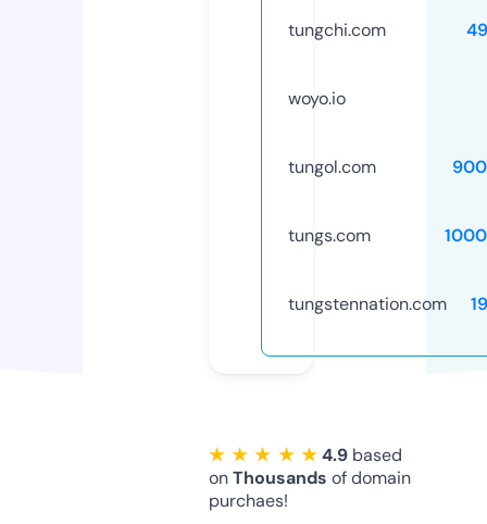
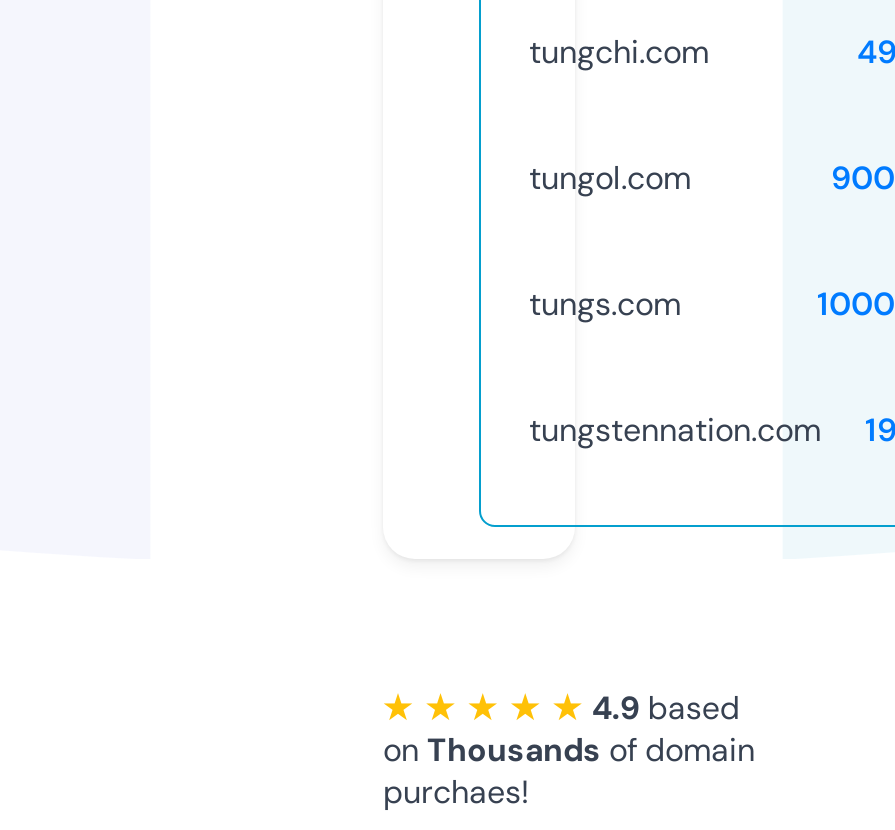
- woyo.io
